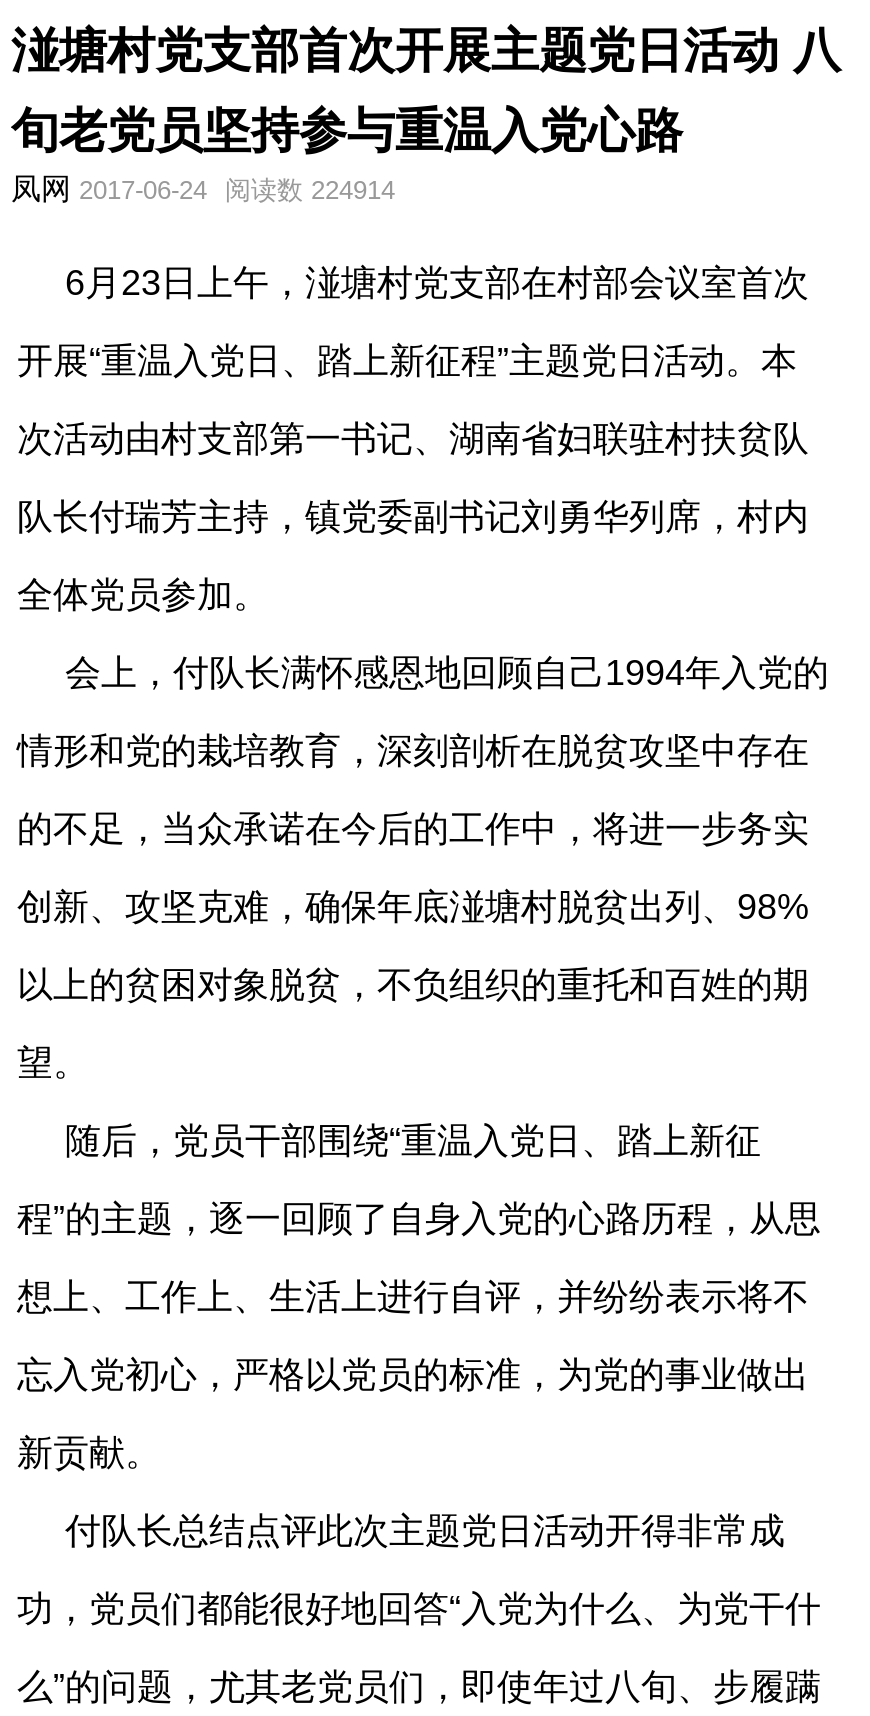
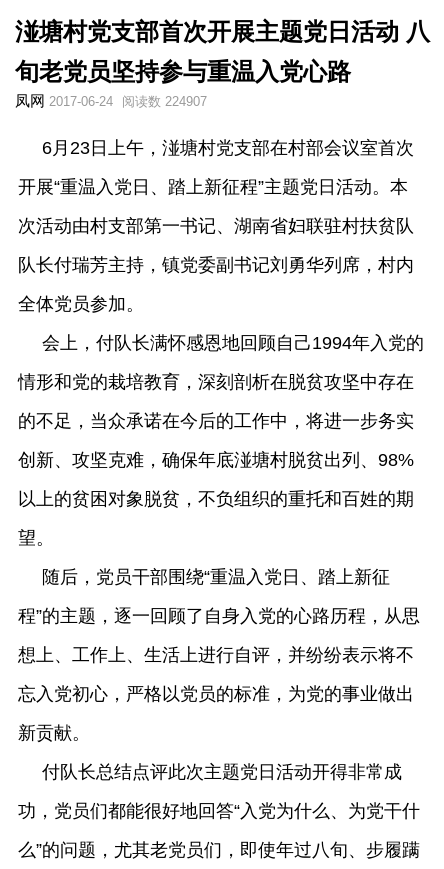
- 凤网 2017-06-24 阅读数 224914
+ 凤网 2017-06-24 阅读数 224907
